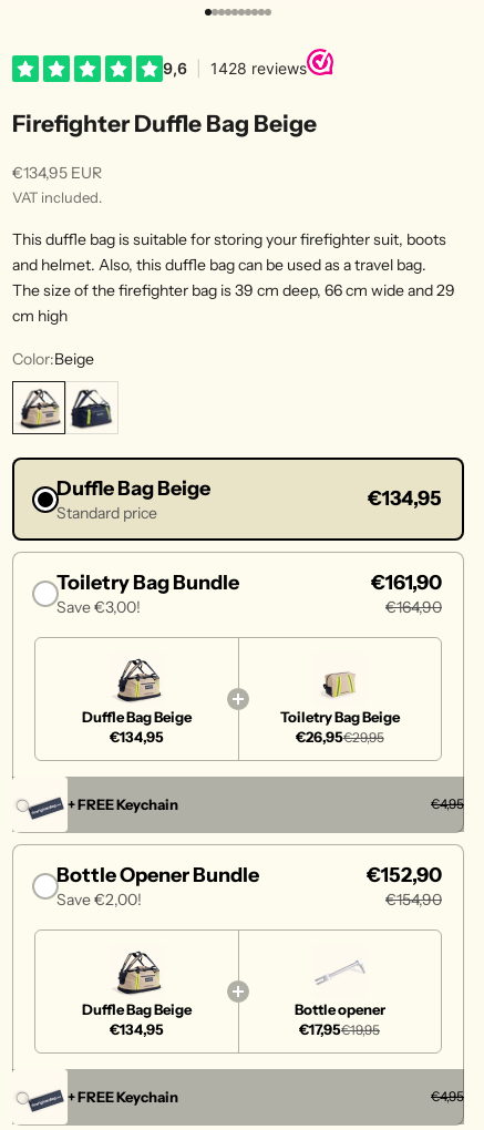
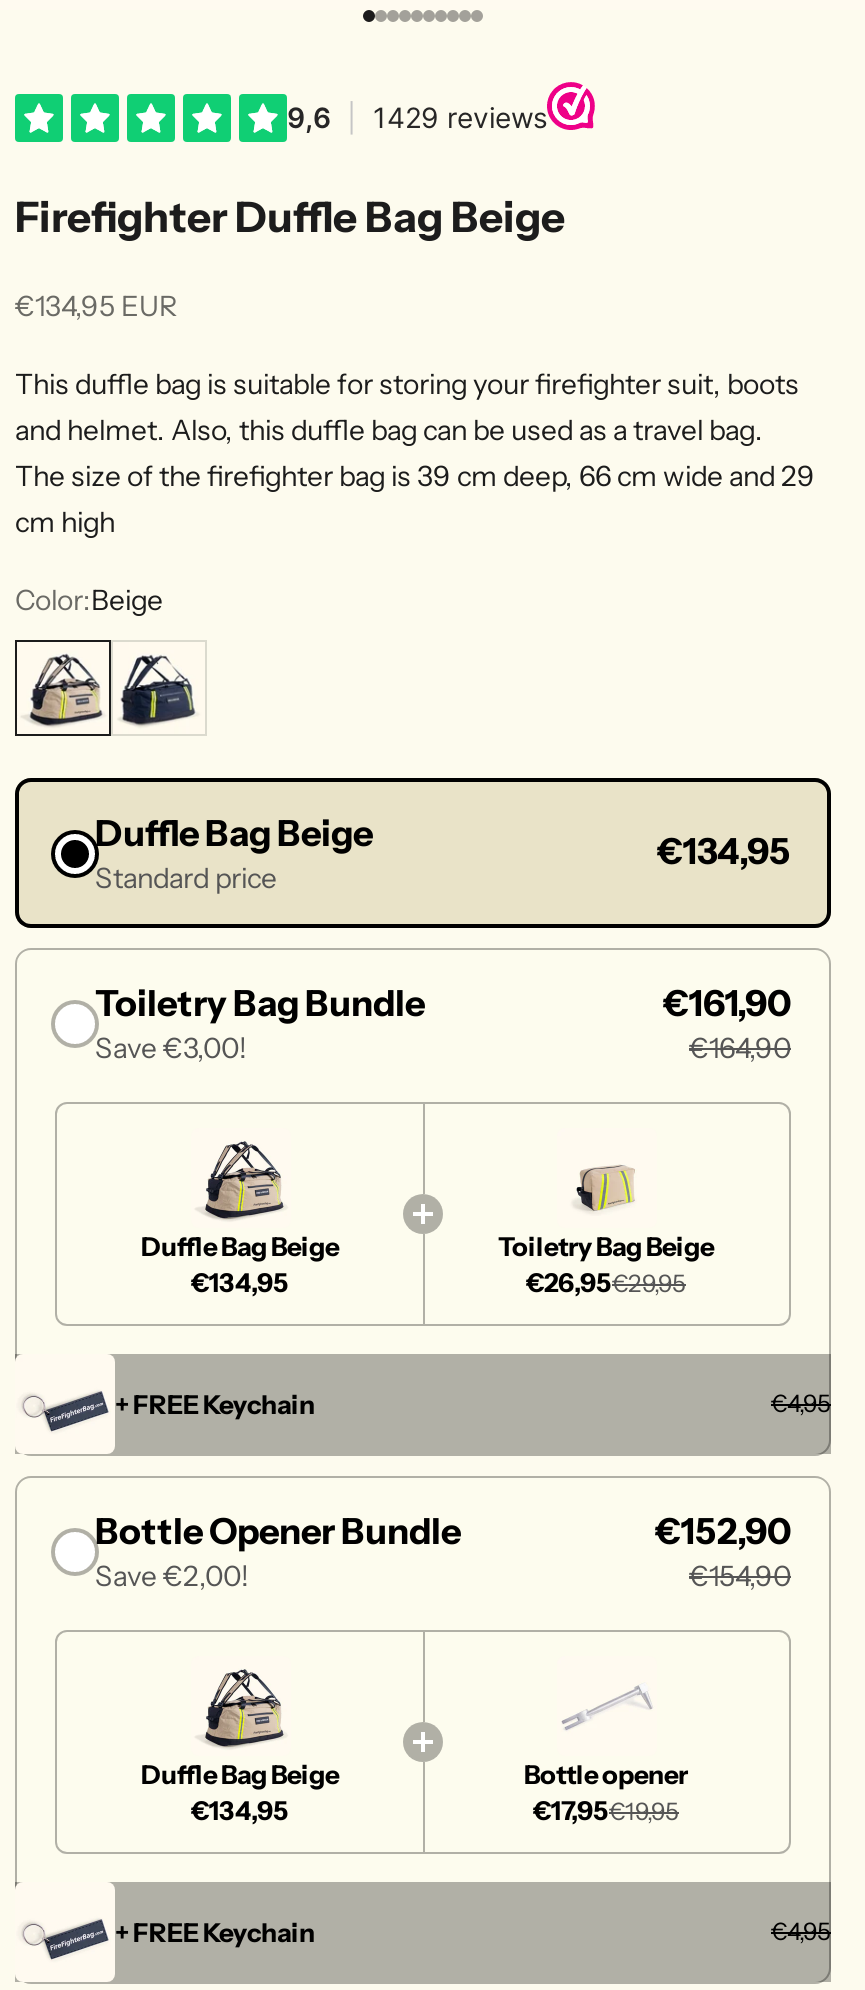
- VAT included.
